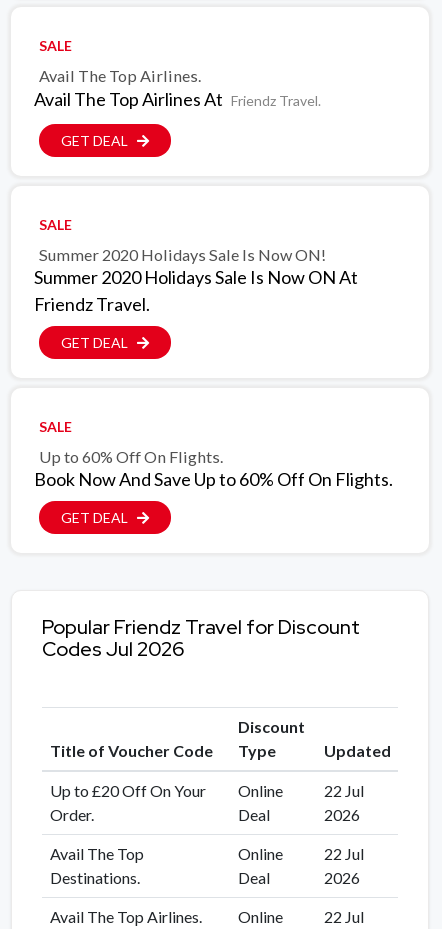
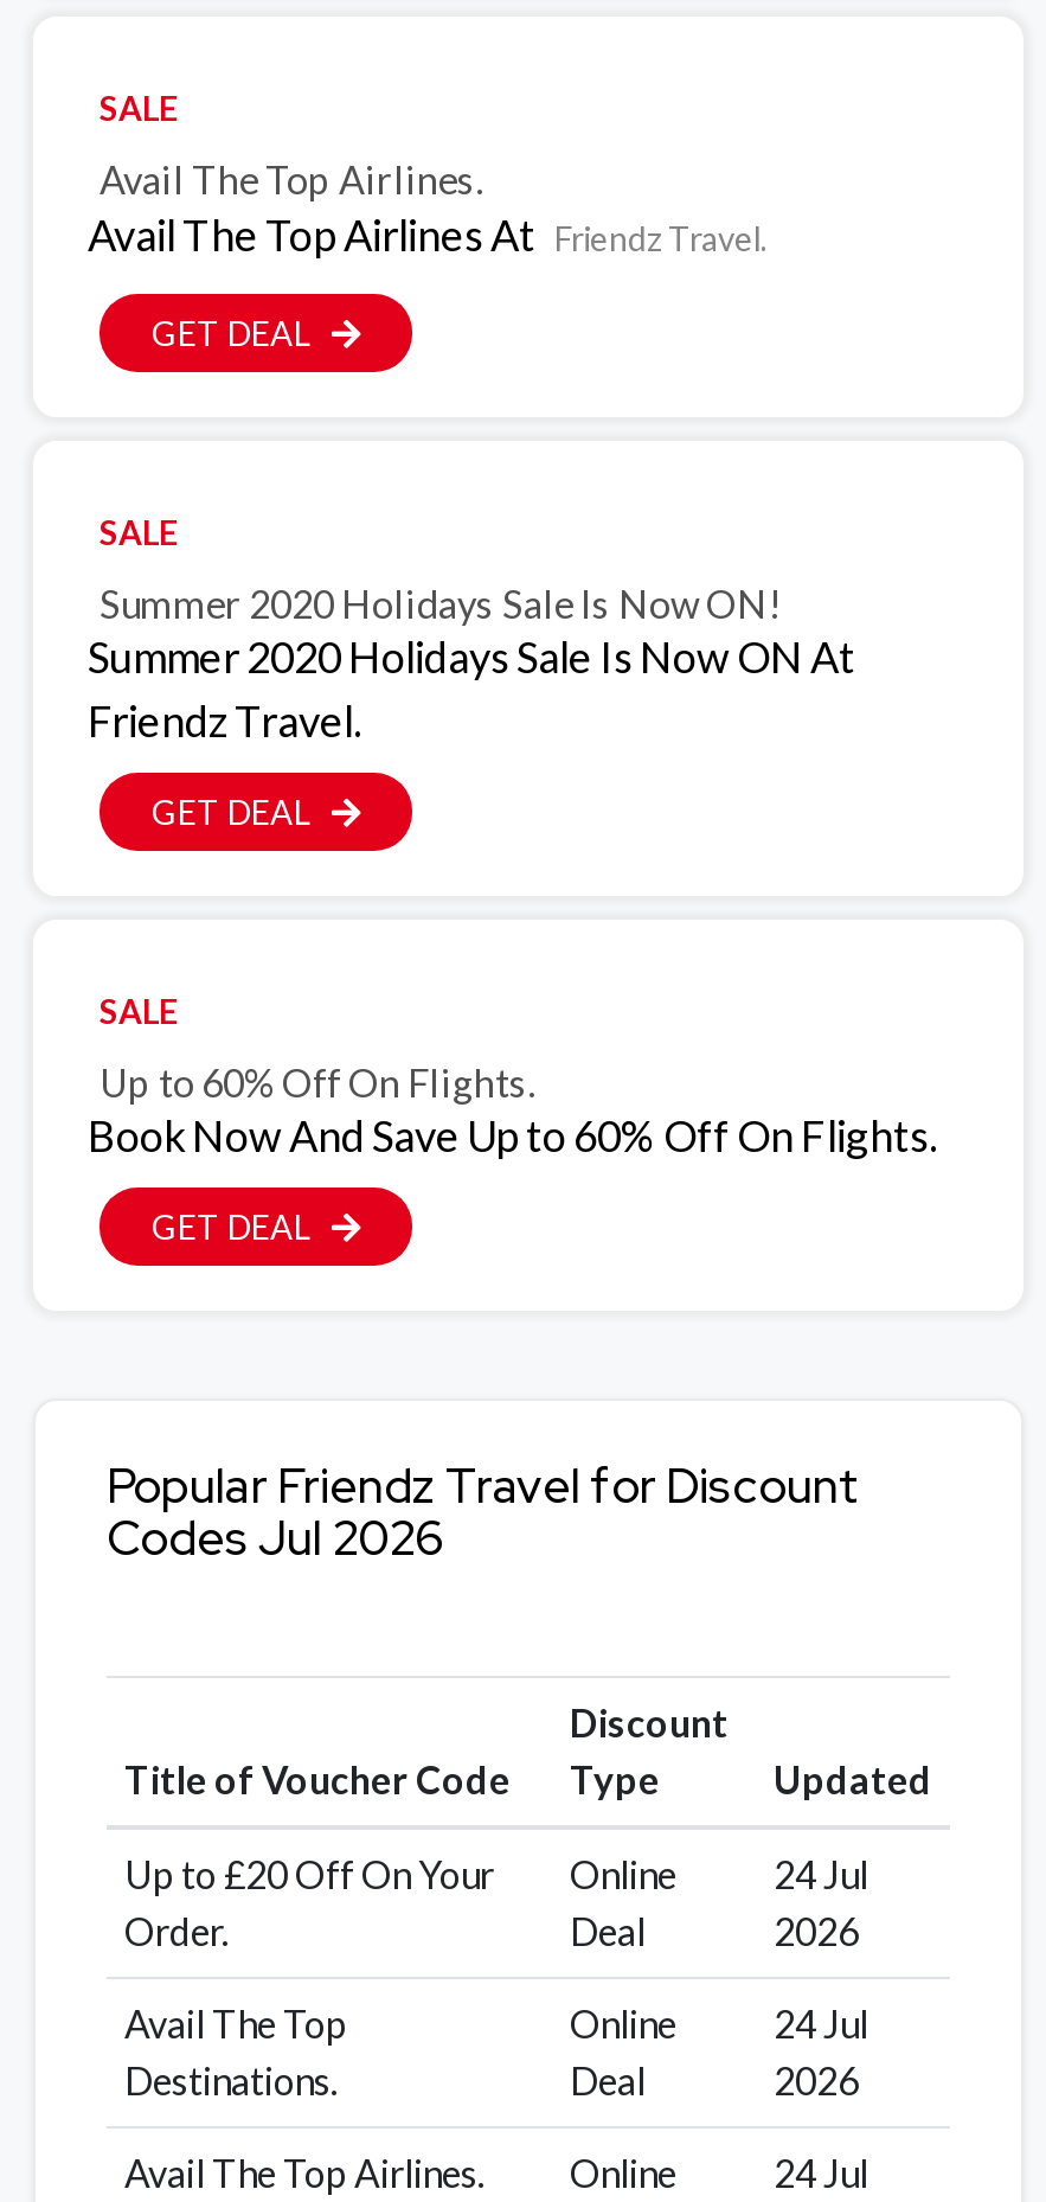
- 22 Jul
+ 24 Jul

- 22 Jul
+ 24 Jul

- 22 Jul
+ 24 Jul
